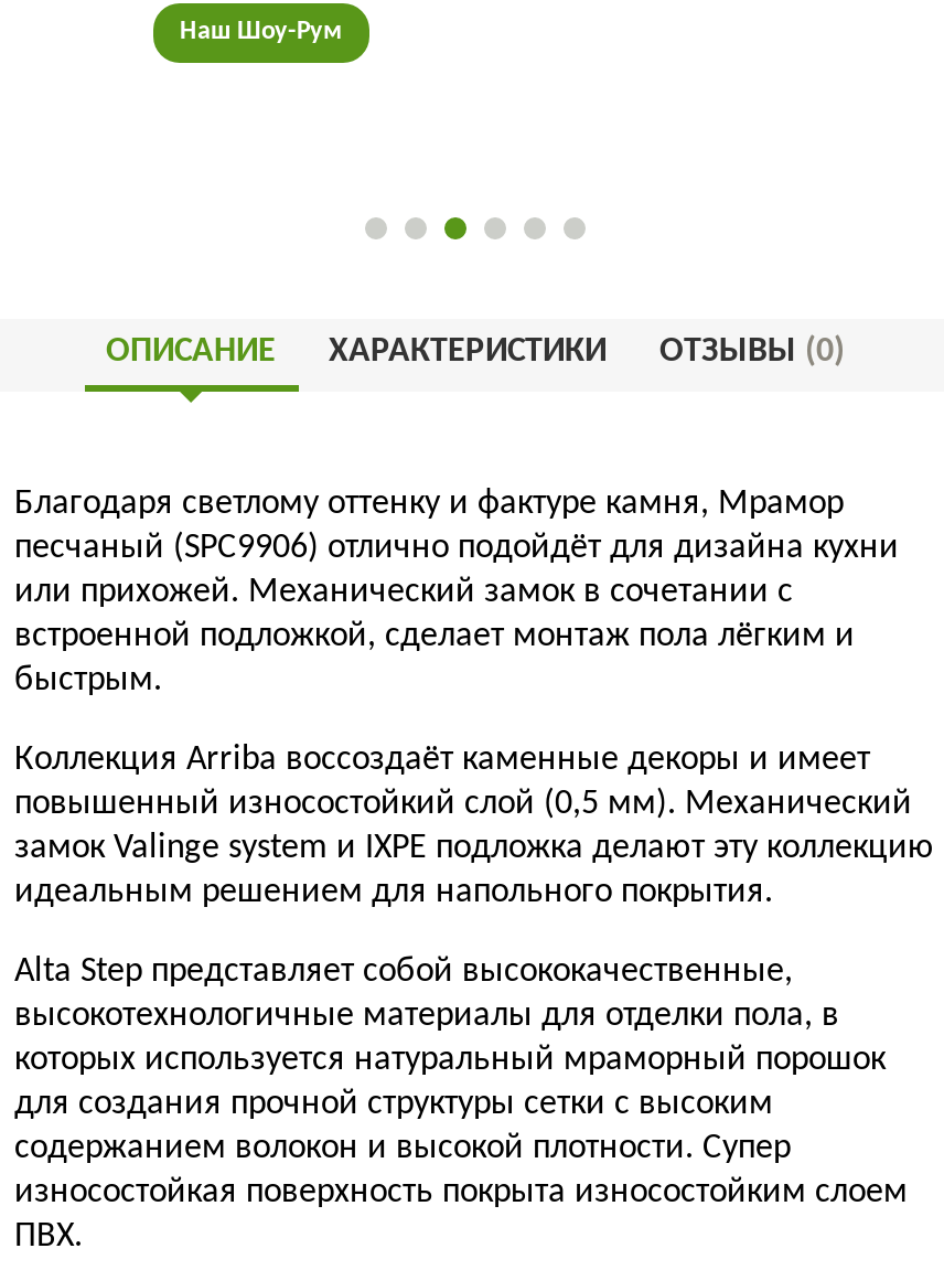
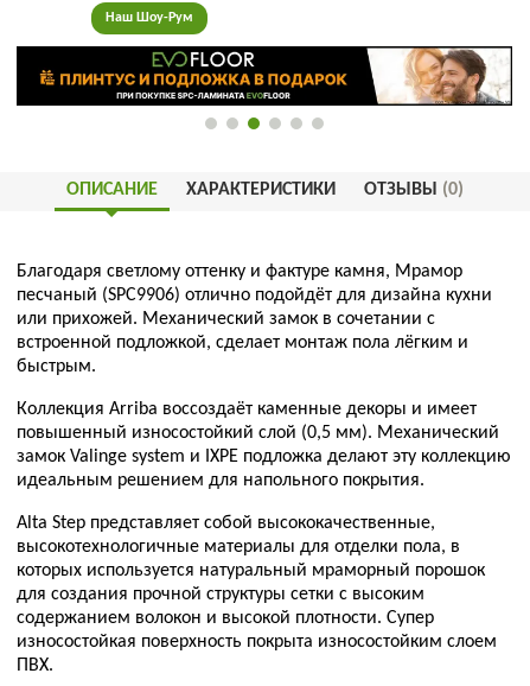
+ [image]
